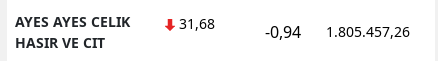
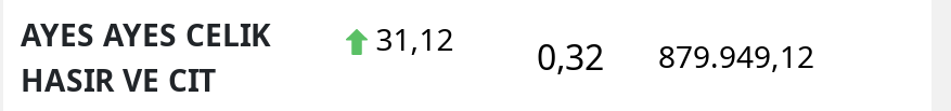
- 31,68
+ 31,12

- -0,94
+ 0,32

- 1.805.457,26
+ 879.949,12
